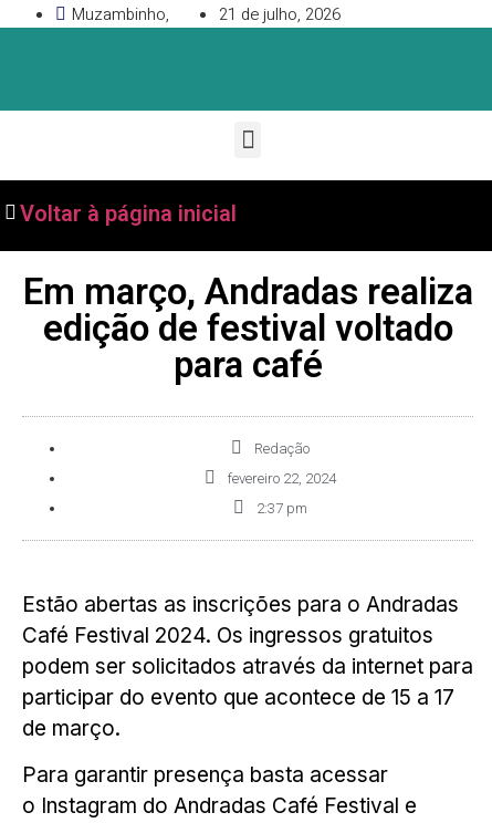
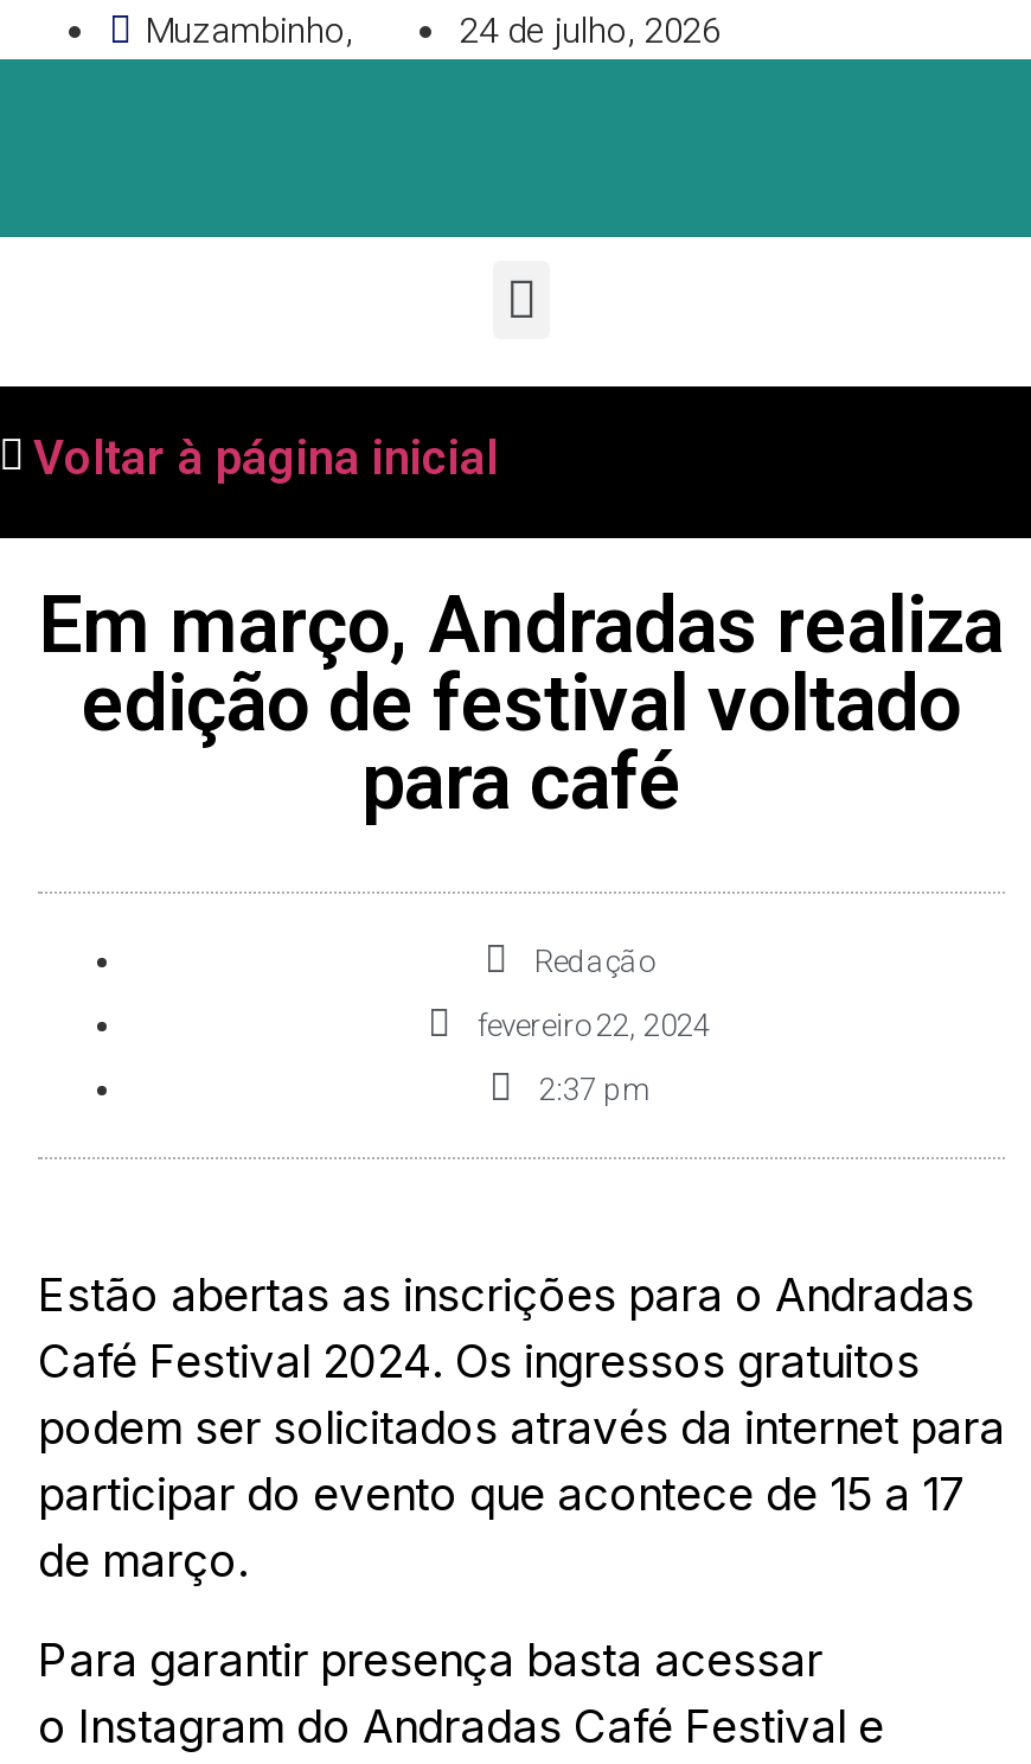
- 21 de julho, 2026
+ 24 de julho, 2026
